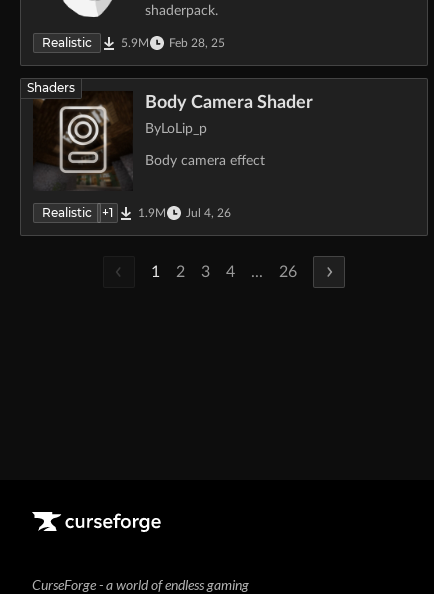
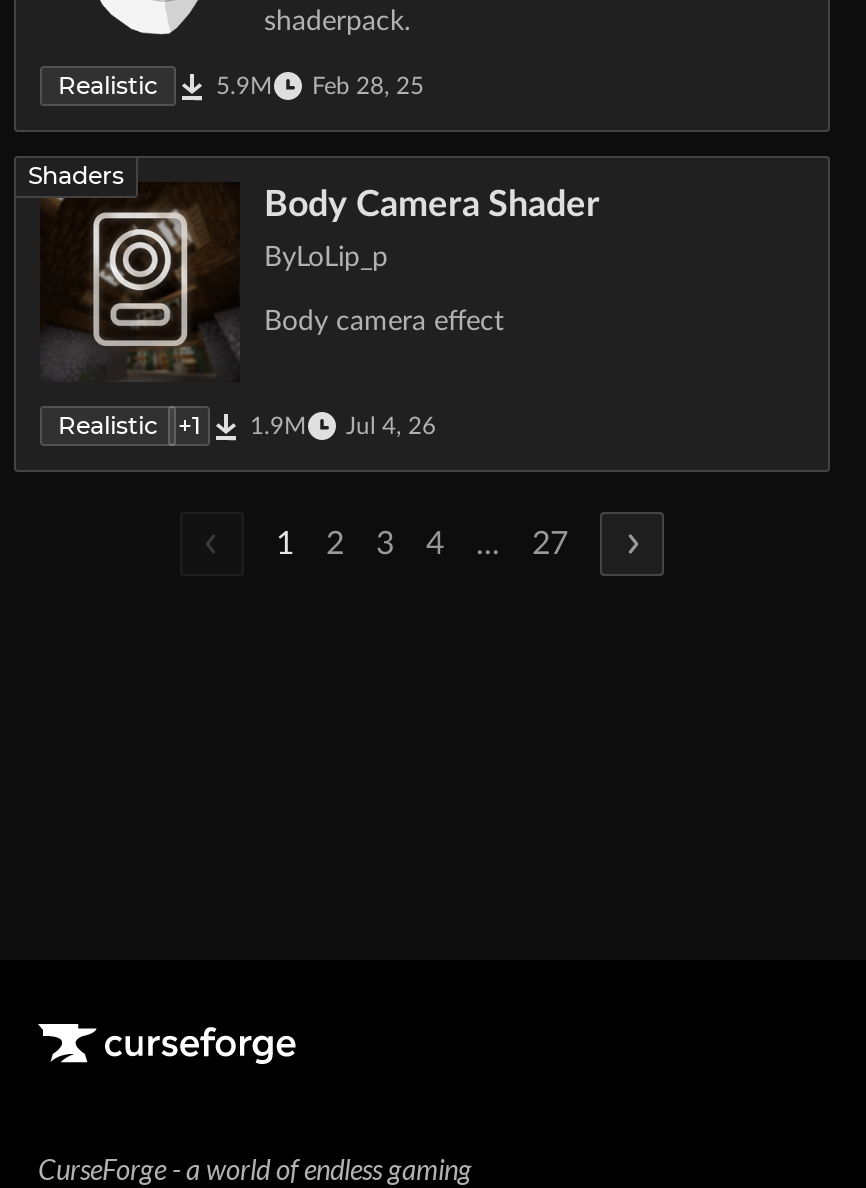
- 26
+ 27
